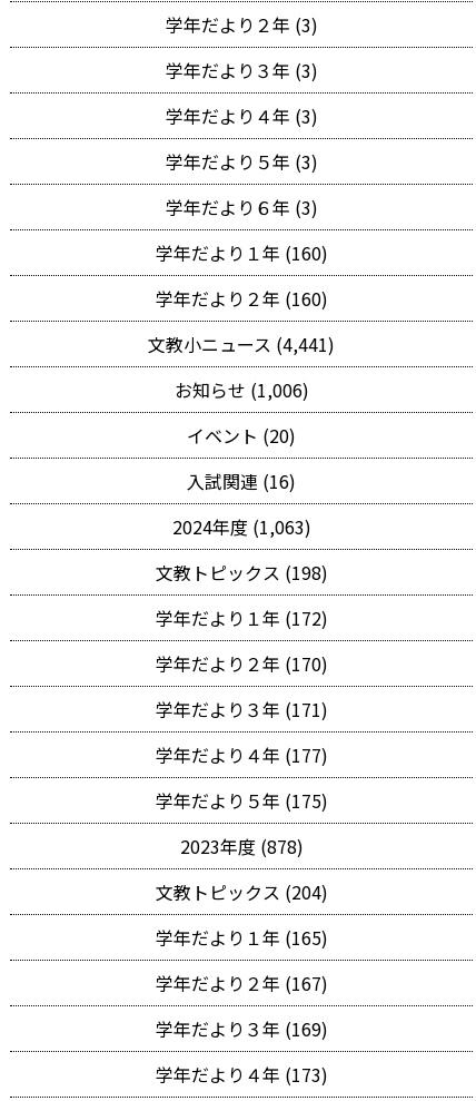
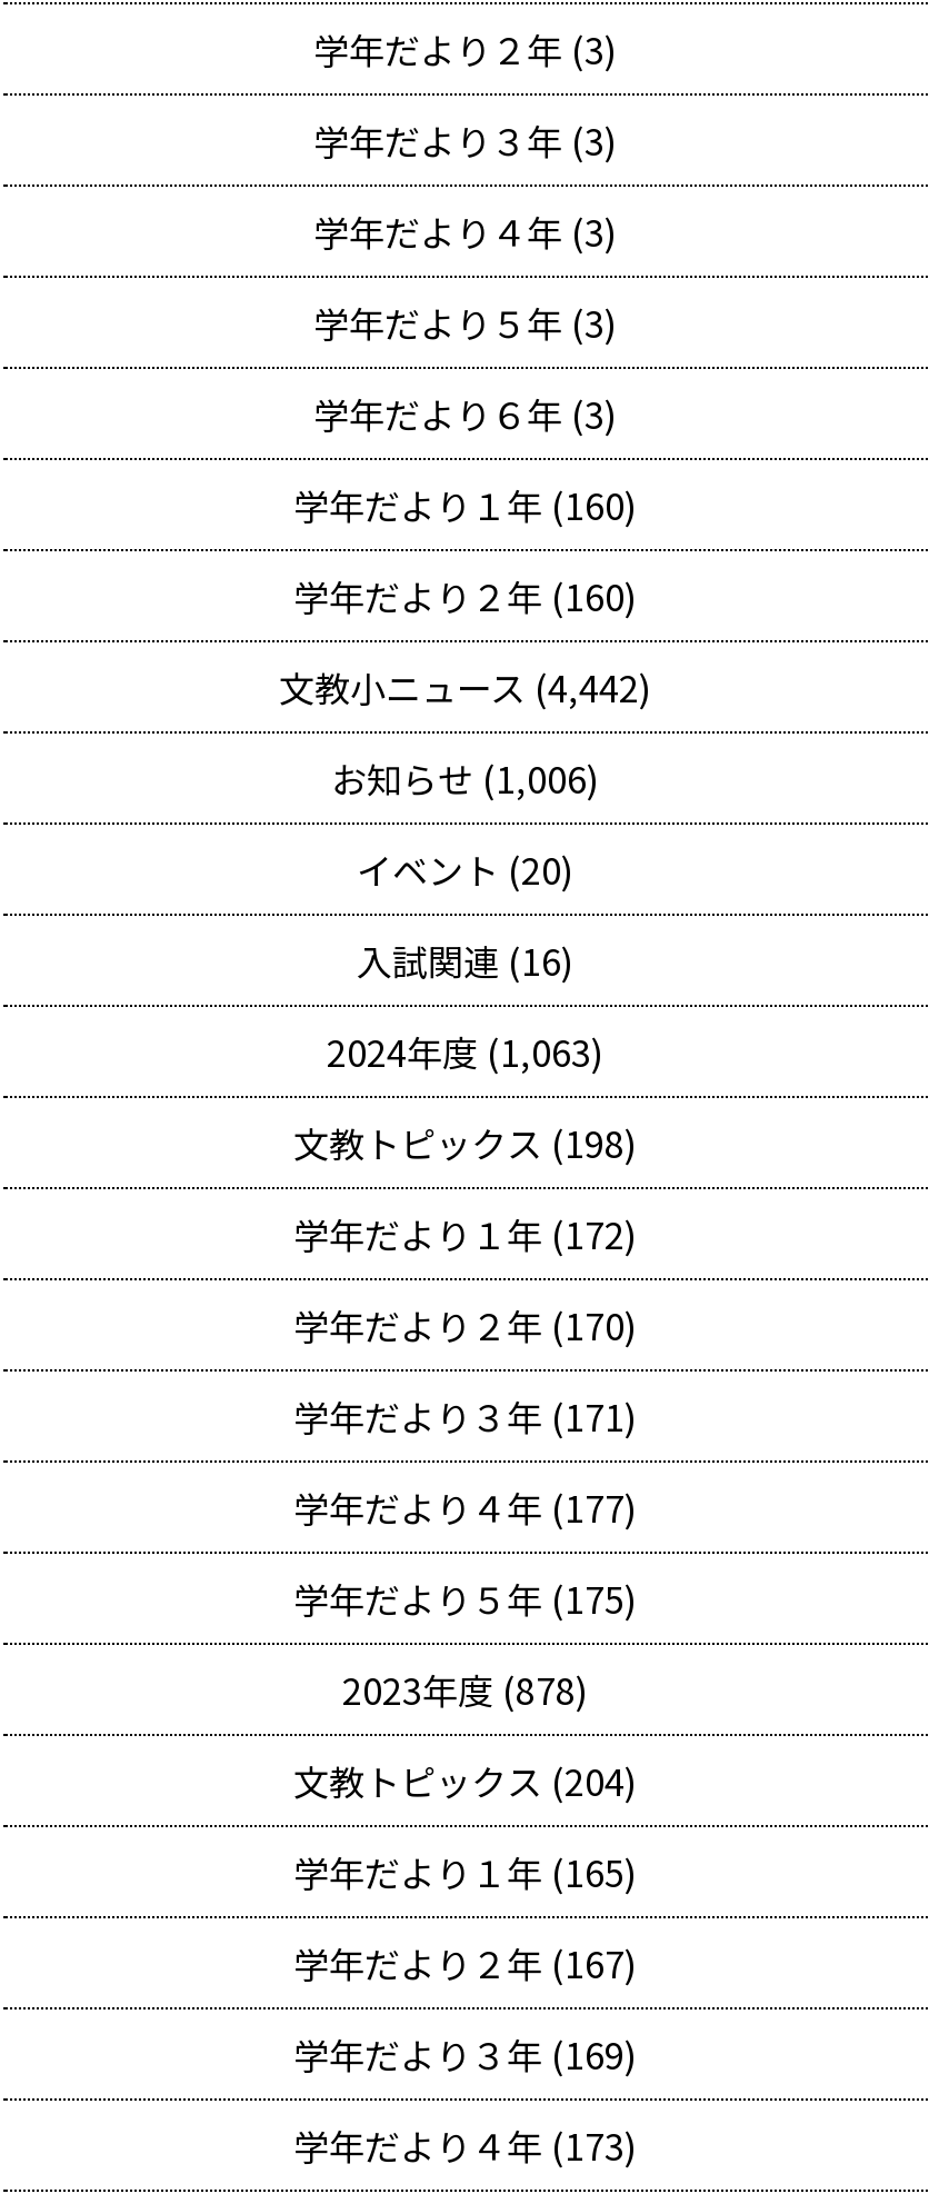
- 文教小ニュース (4,441)
+ 文教小ニュース (4,442)
